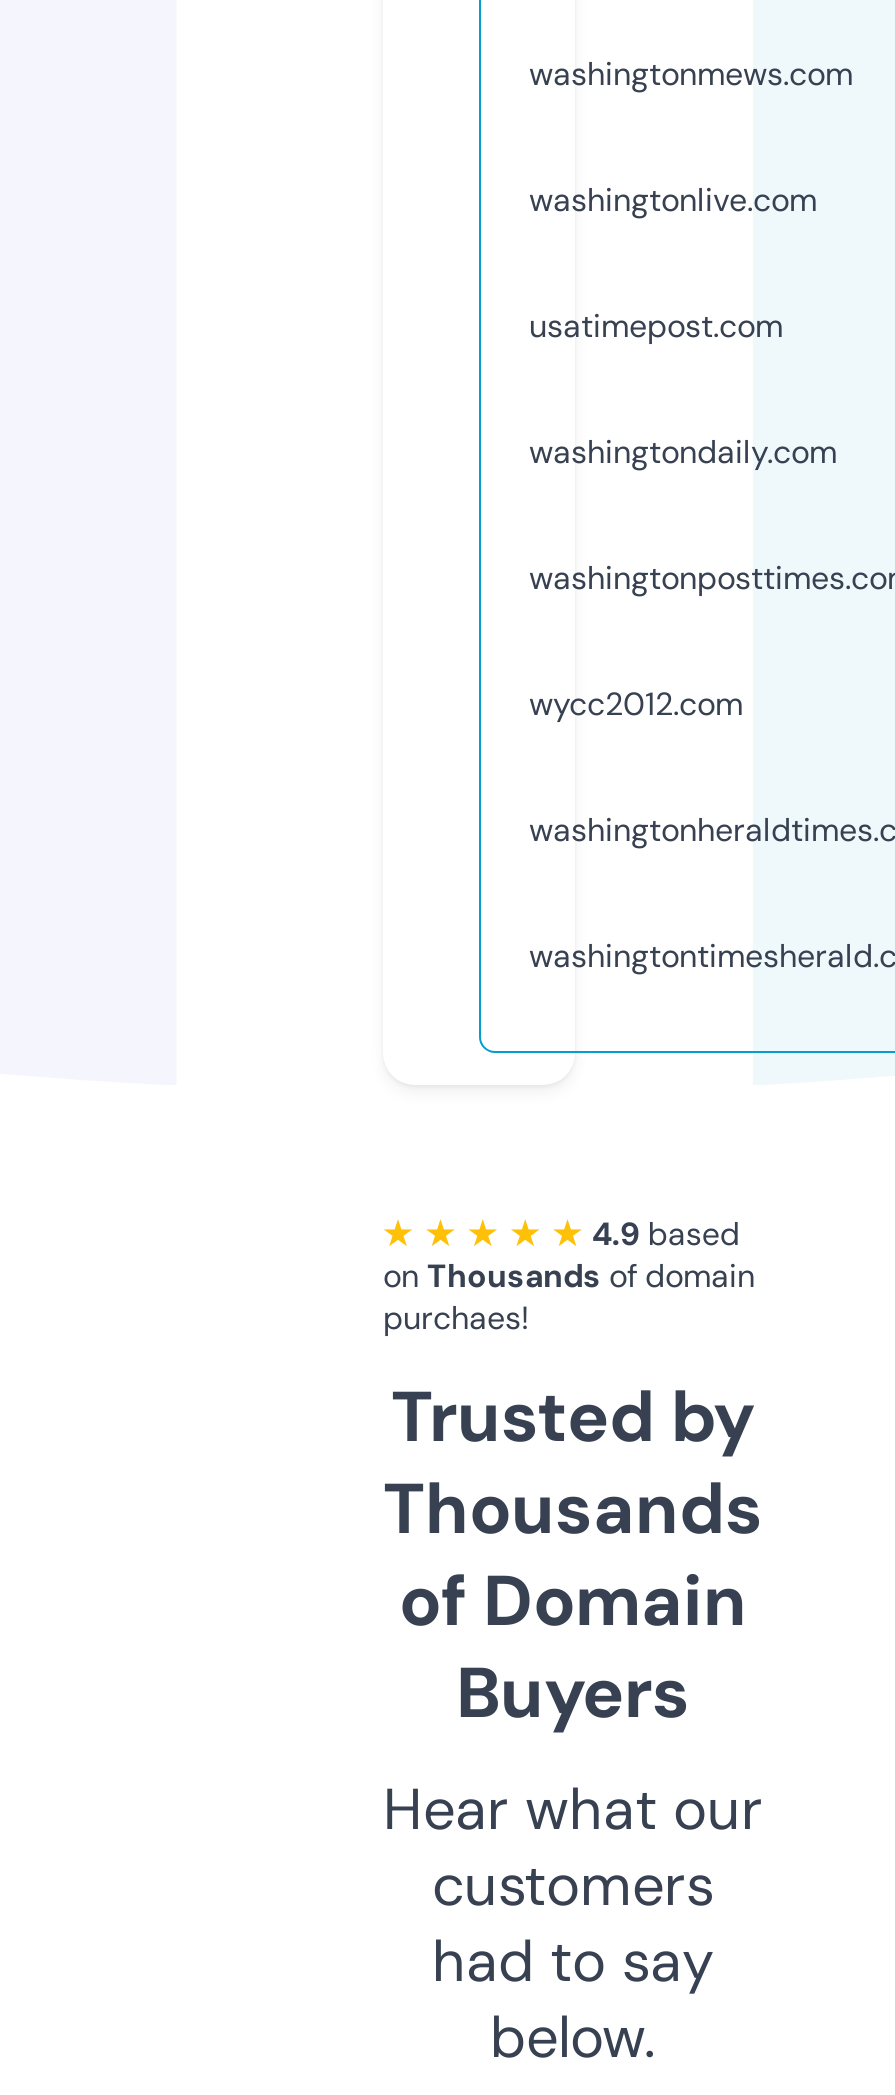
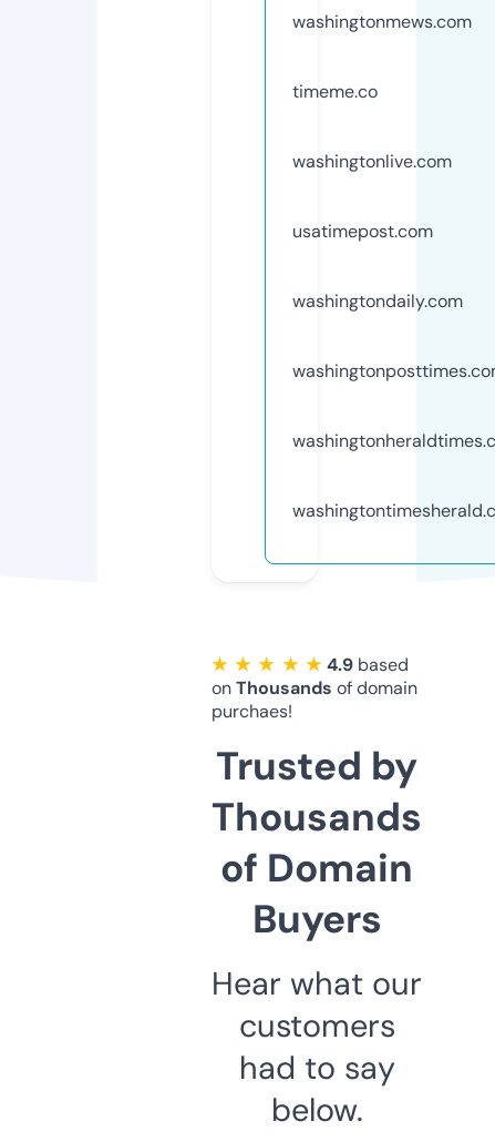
+ timeme.co

moved down: washingtonlive.com | usatimepost.com | washingtondaily.com

- wycc2012.com
